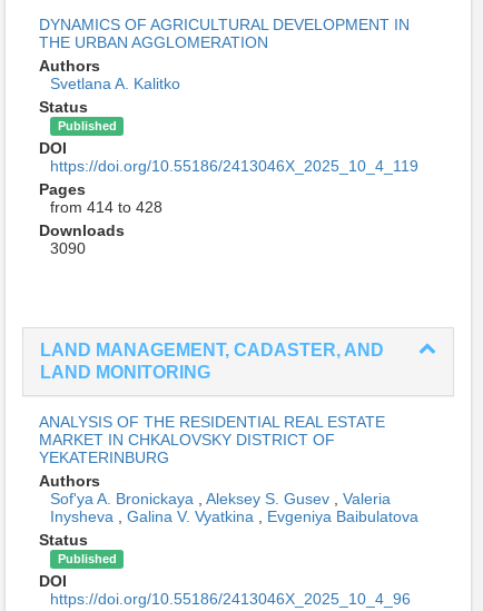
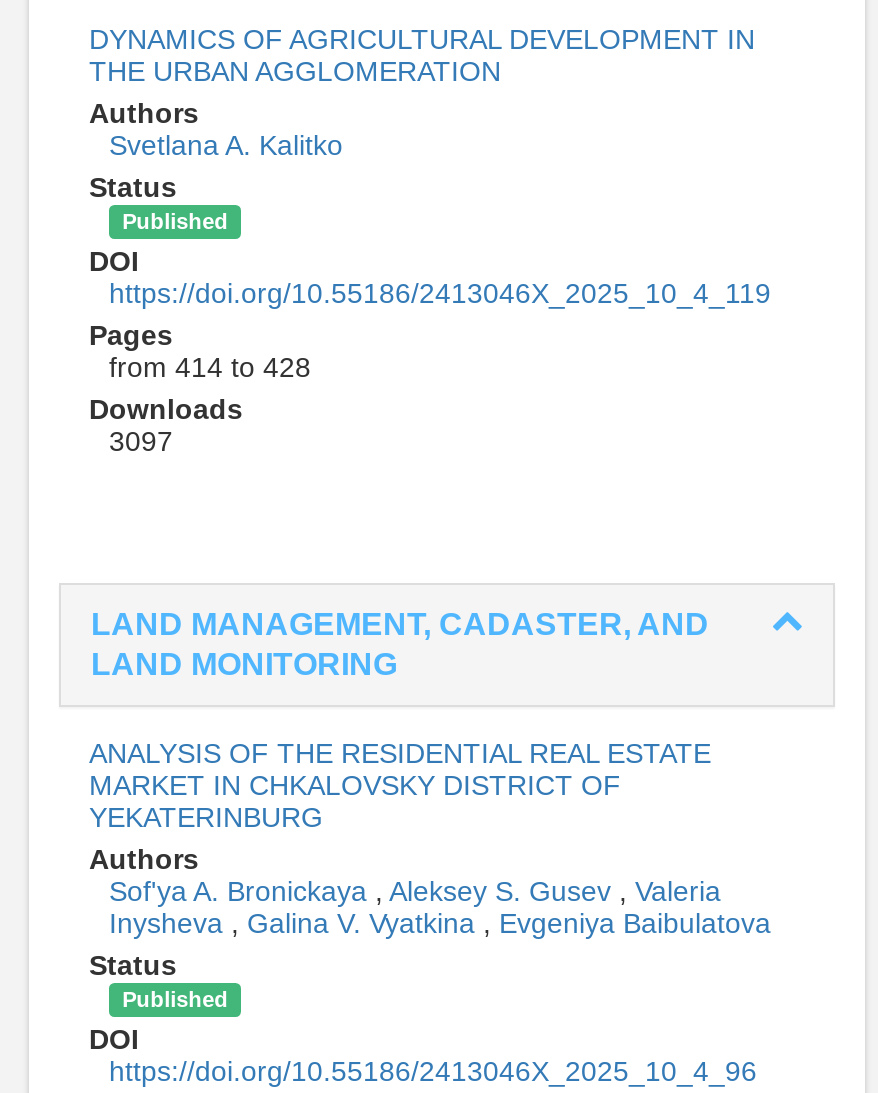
- 3090
+ 3097
